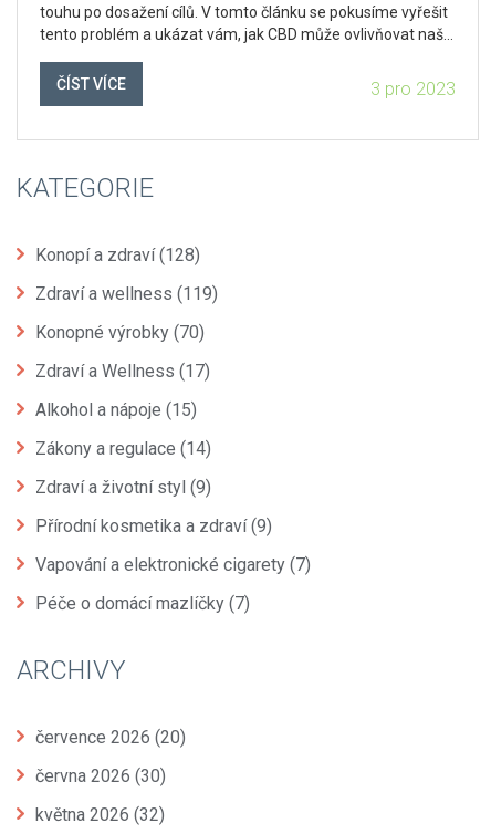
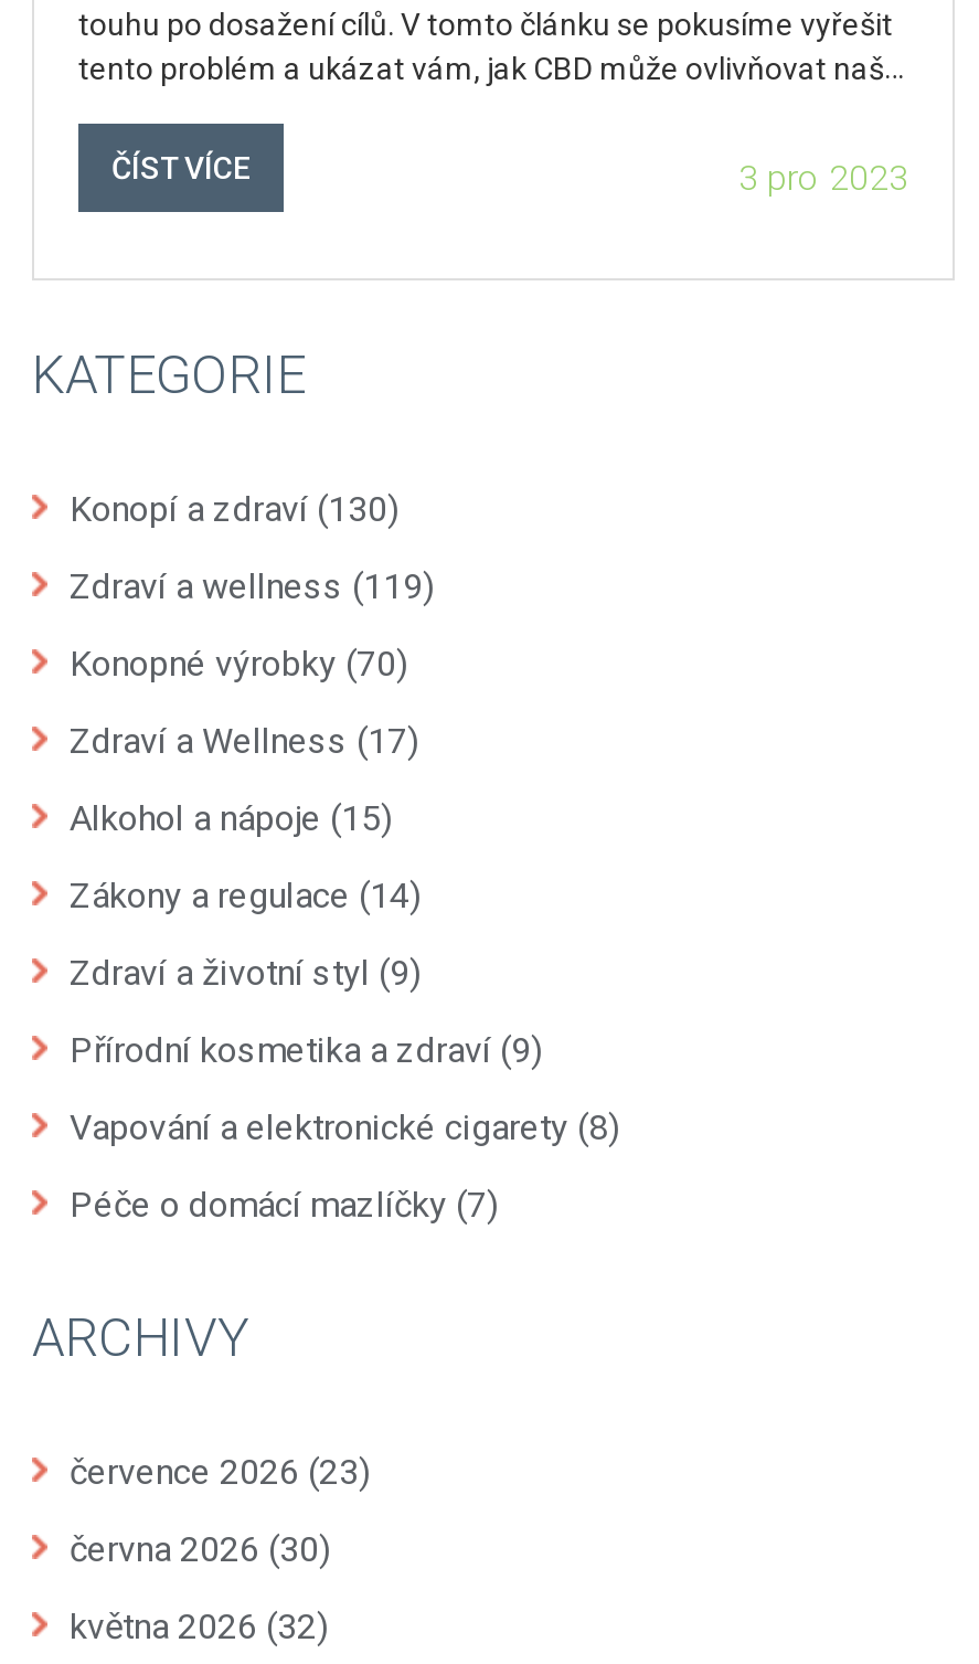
- Konopí a zdraví (128)
+ Konopí a zdraví (130)

- Vapování a elektronické cigarety (7)
+ Vapování a elektronické cigarety (8)

- července 2026 (20)
+ července 2026 (23)
